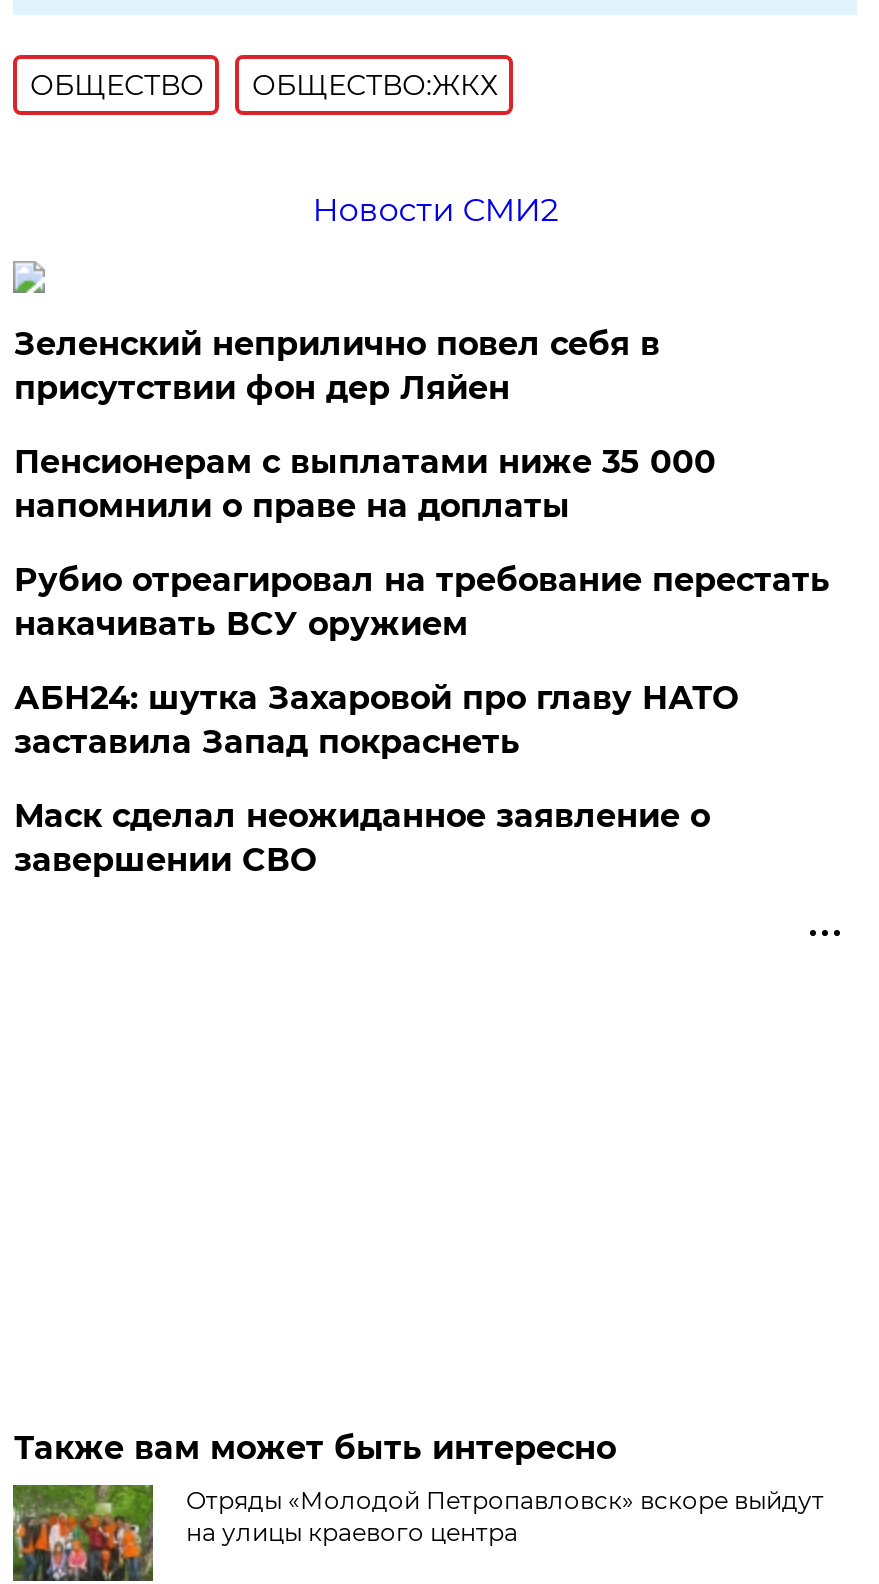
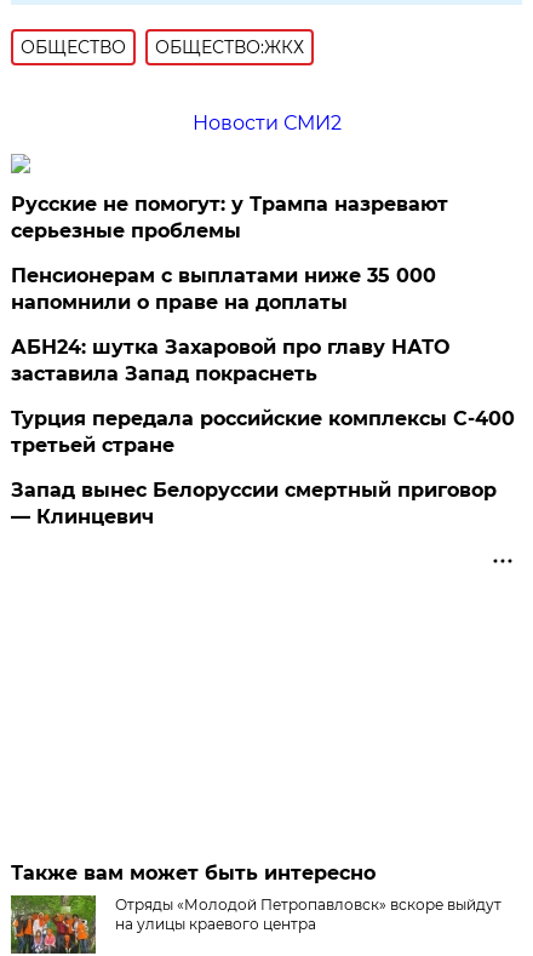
- Зеленский неприлично повел cебя в
- присутствии фон дер Ляйен
+ Русские не помогут: у Трампа назревают
+ серьезные проблемы

- Рубио отреагировал на требование перестать
- накачивать ВСУ оружием

moved up: АБН24: шутка Захаровой про главу НАТО | заставила Запад покраснеть

- Маск сделал неожиданное заявление о
- завершении СВО
+ Турция передала российские комплексы С-400
+ третьей стране
+ Запад вынес Белоруссии смертный приговор
+ — Клинцевич
